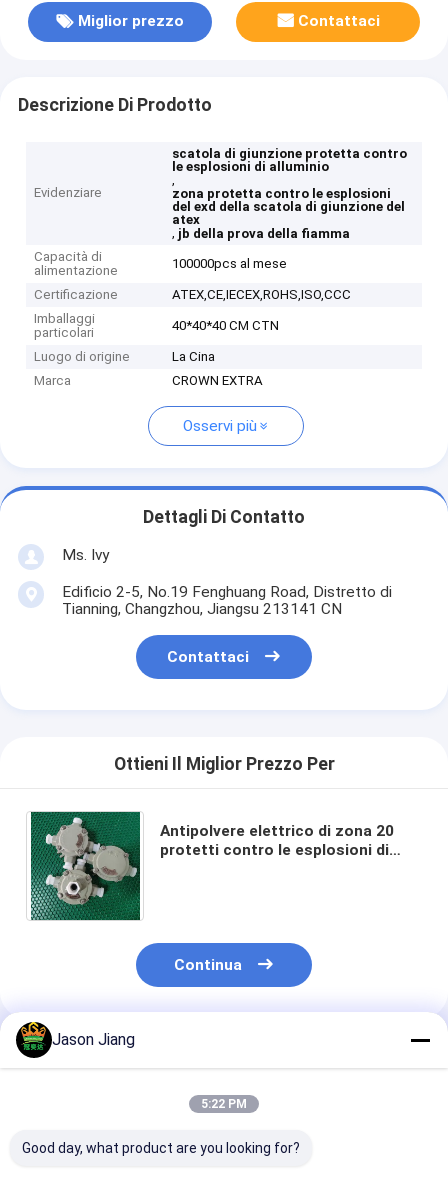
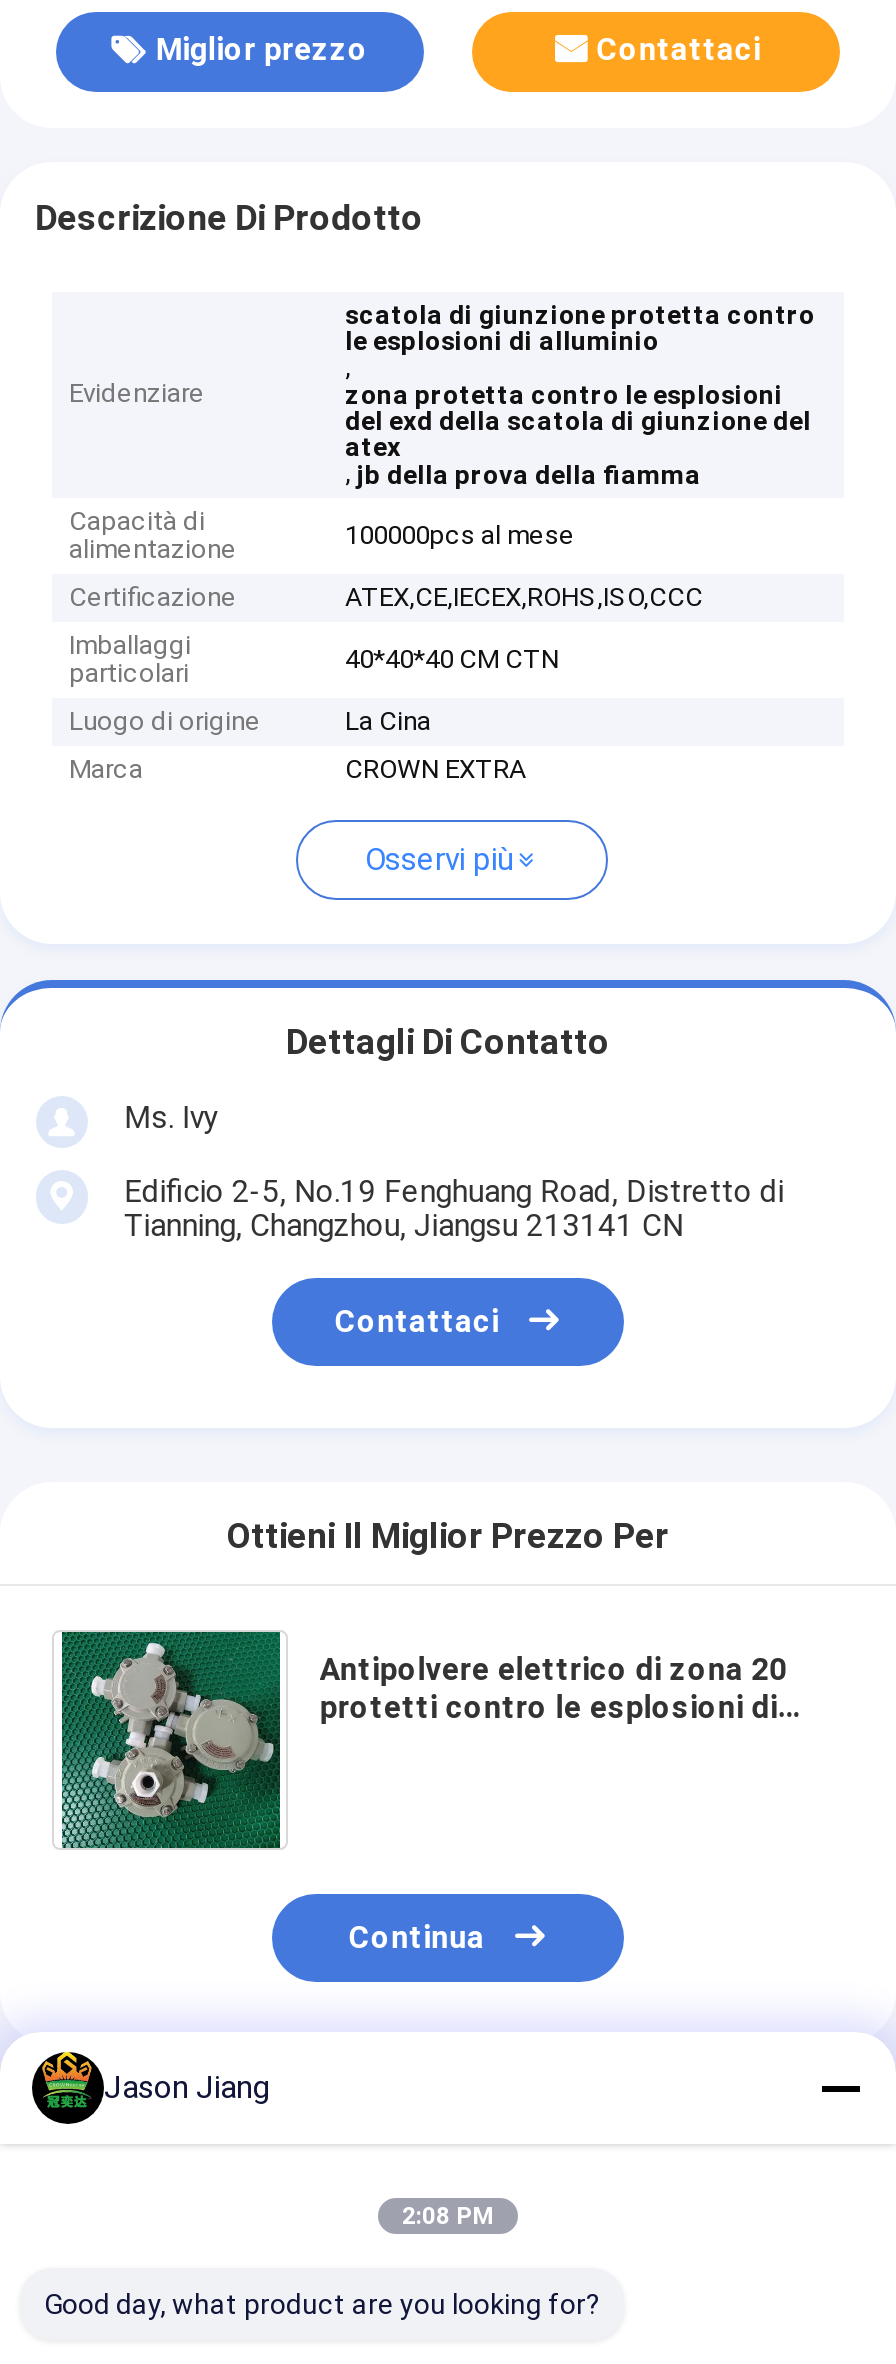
- 5:22 PM
+ 2:08 PM
